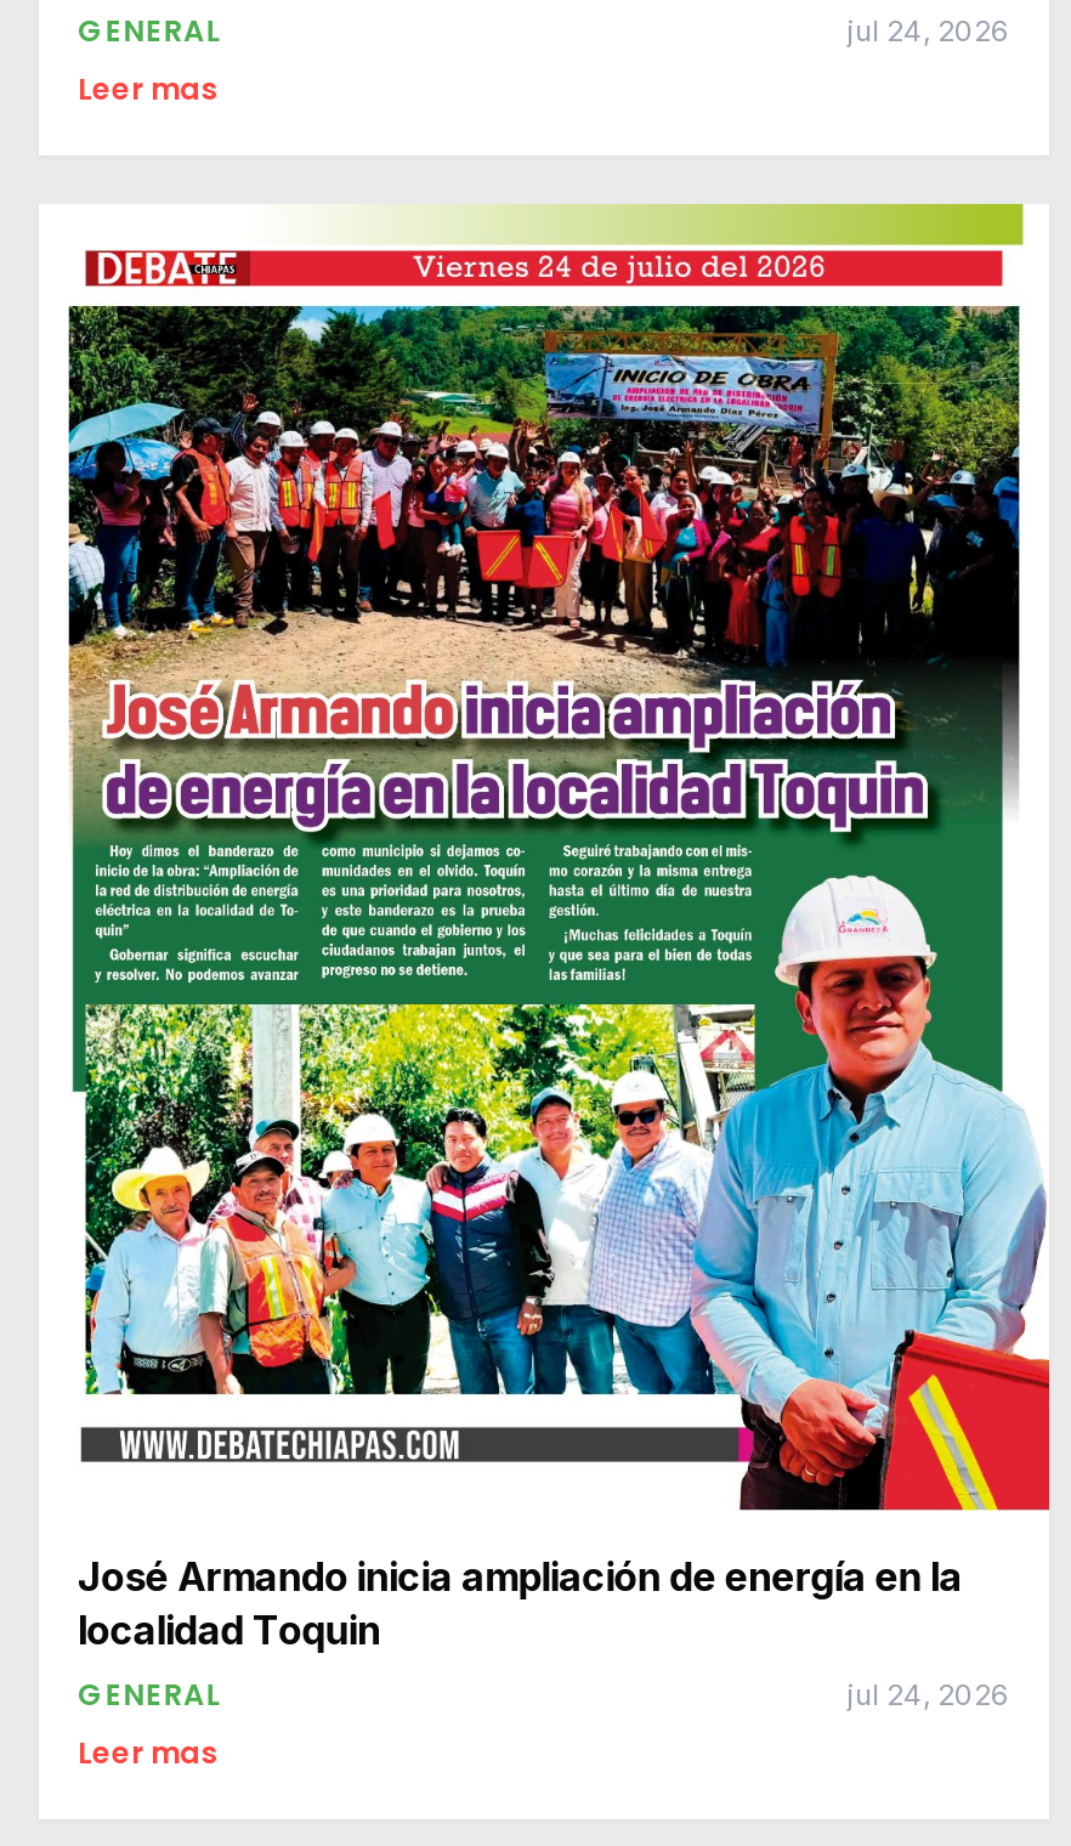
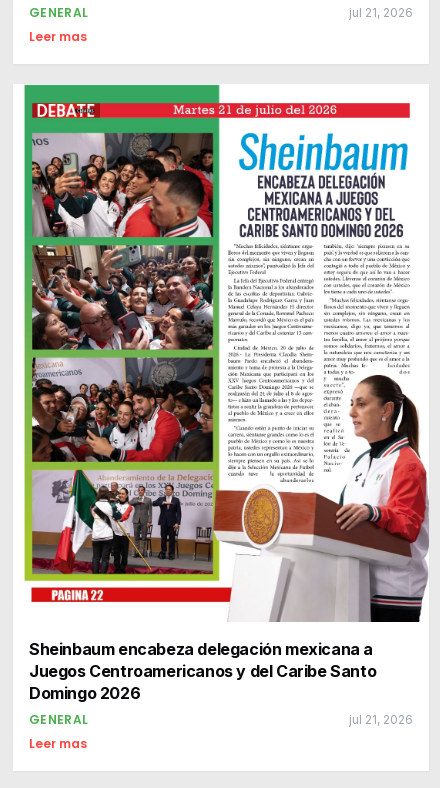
- jul 24, 2026
+ jul 21, 2026

- [image]
- José Armando inicia ampliación de energía en la
- localidad Toquin
+ [image]
+ Sheinbaum encabeza delegación mexicana a
+ Juegos Centroamericanos y del Caribe Santo
+ Domingo 2026

- jul 24, 2026
+ jul 21, 2026
